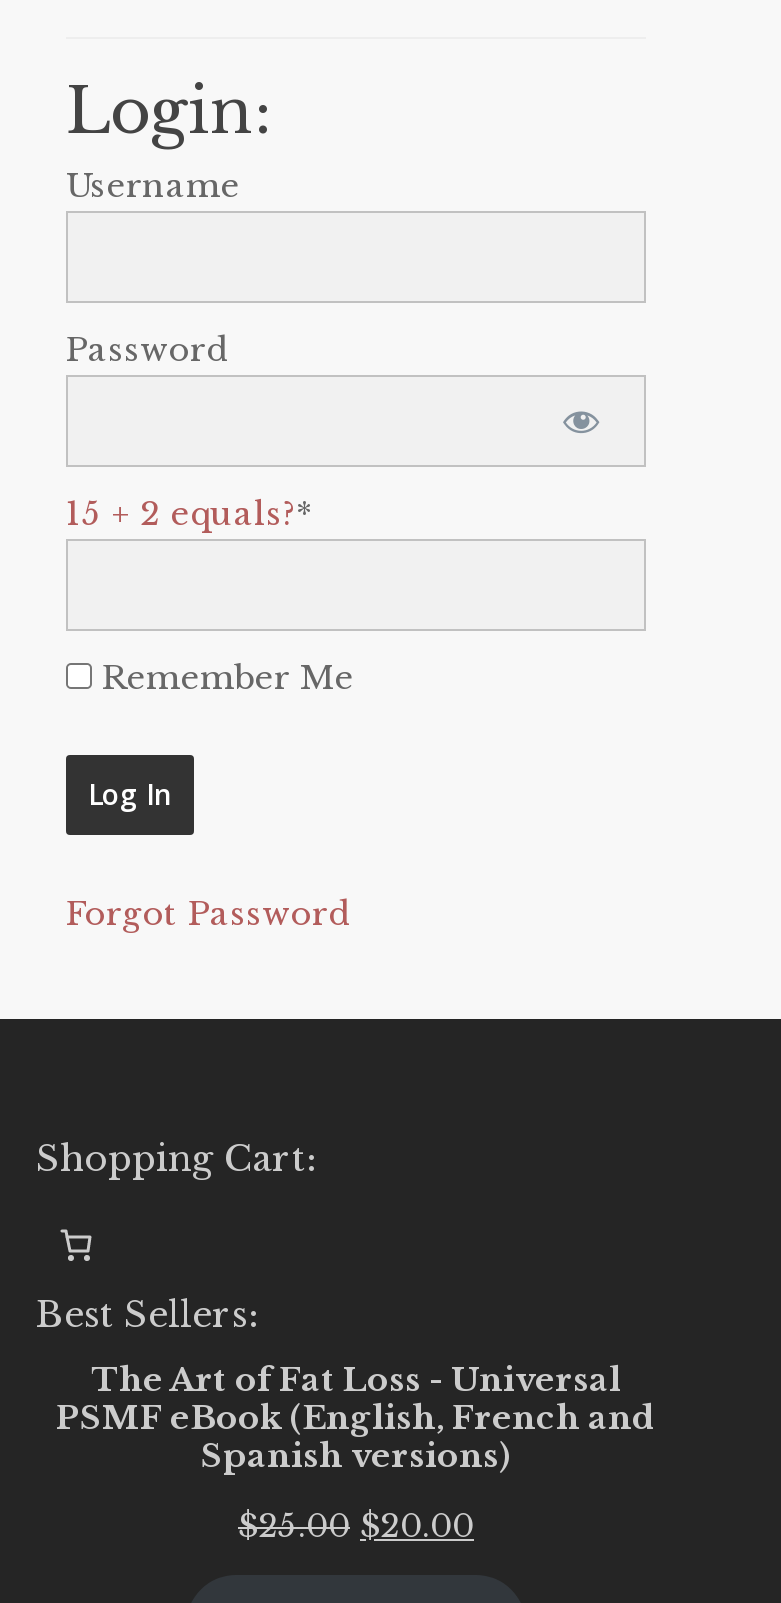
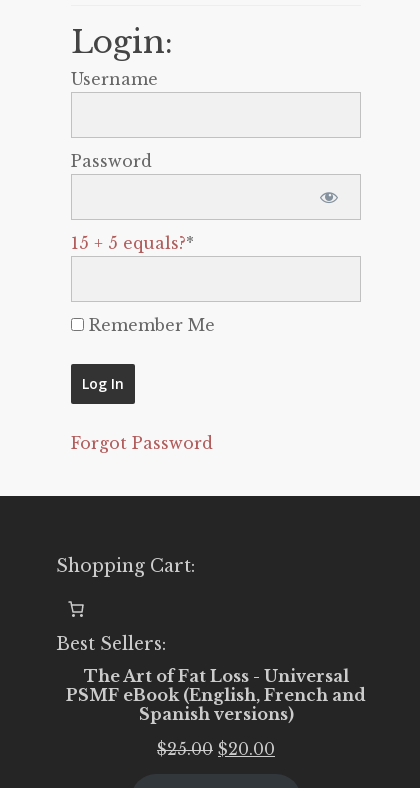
- 15 + 2 equals?*
+ 15 + 5 equals?*
